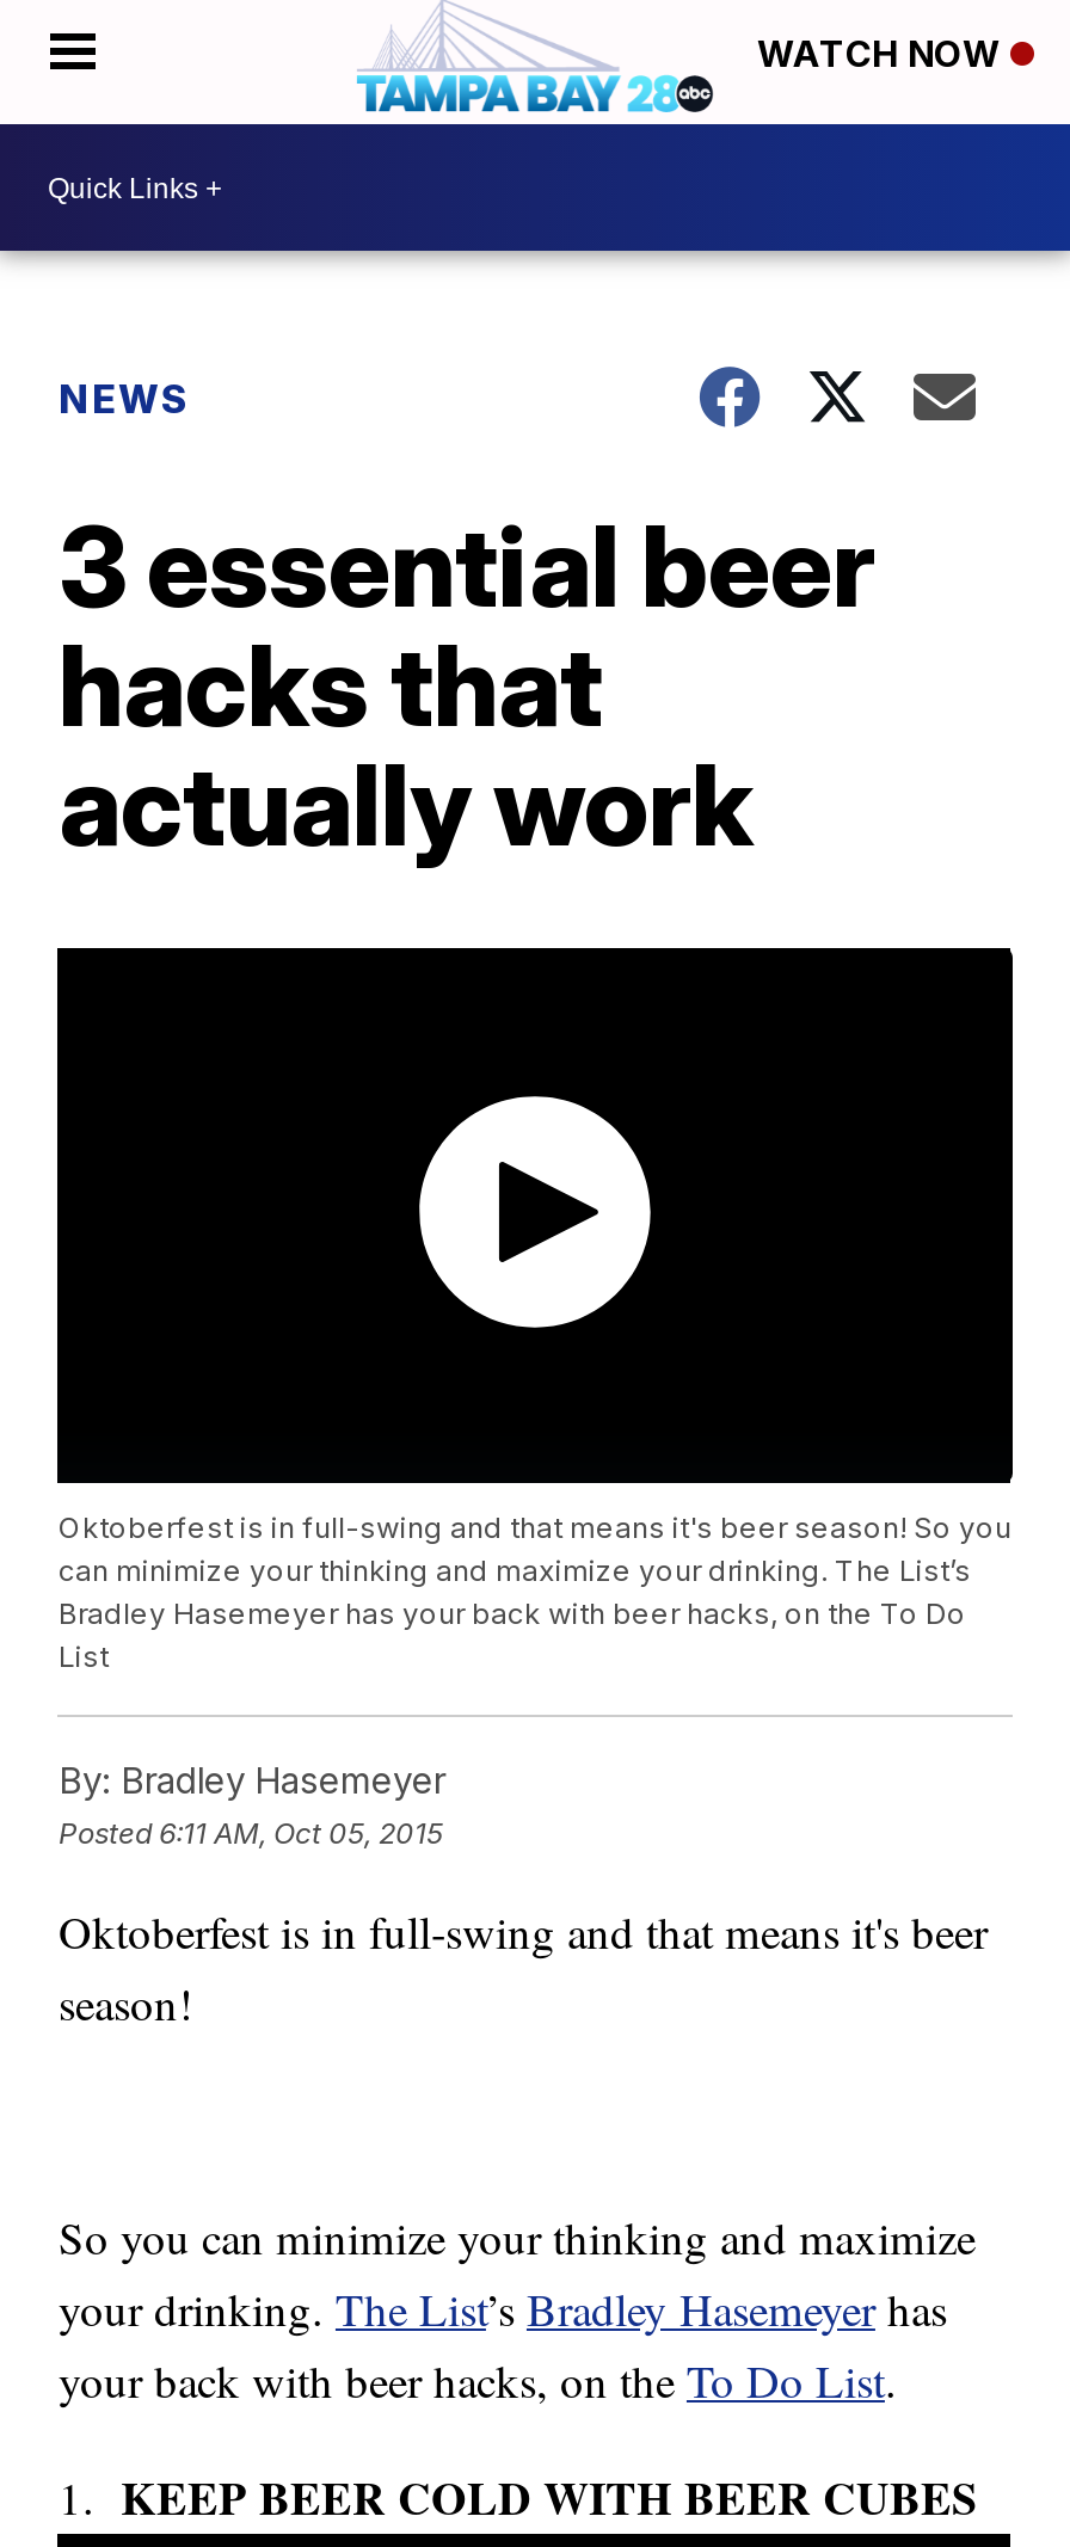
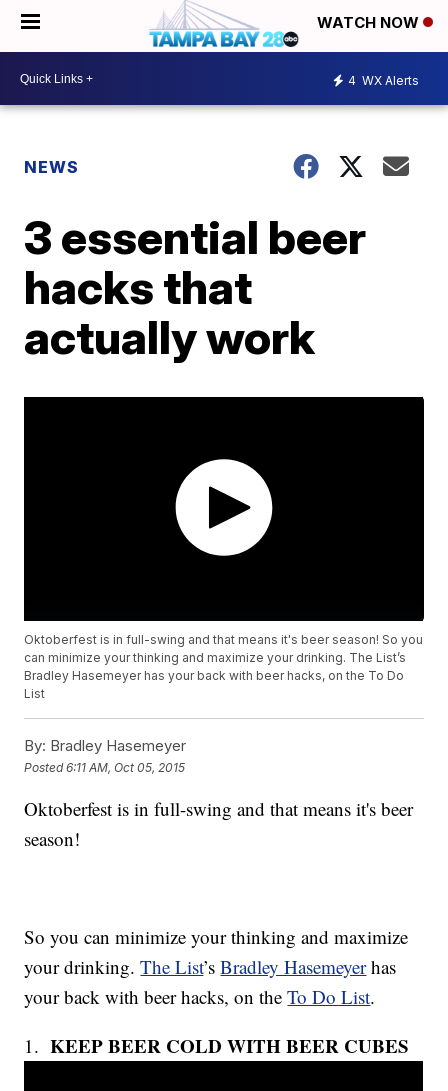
+ 4 WX Alerts
